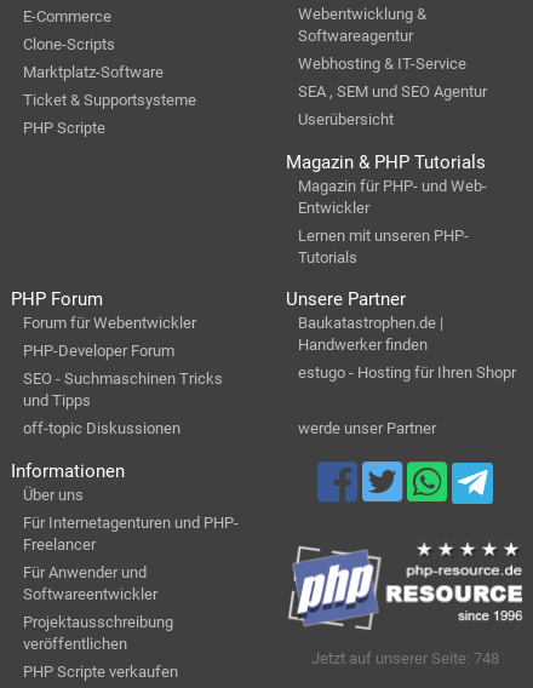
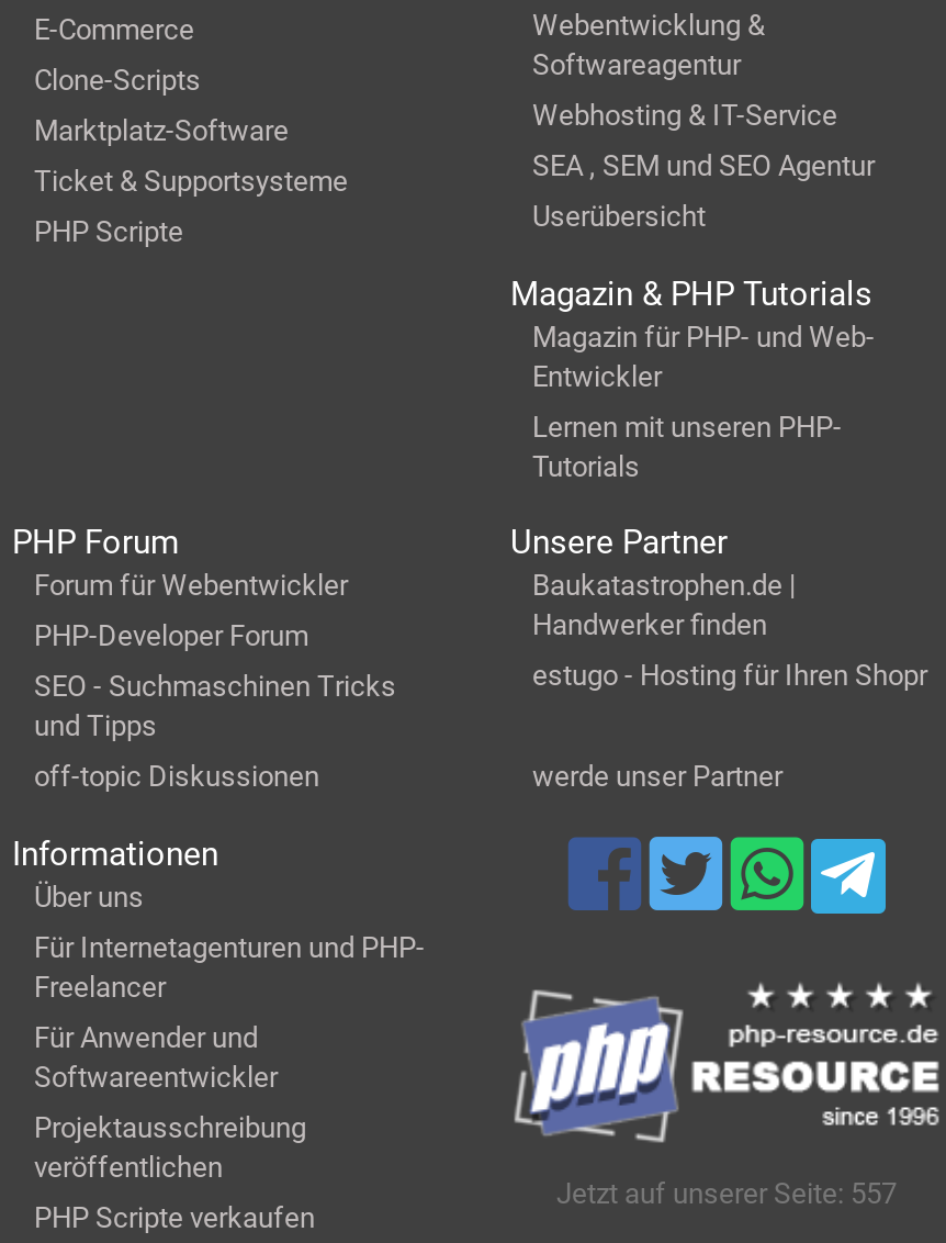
- Jetzt auf unserer Seite: 748
+ Jetzt auf unserer Seite: 557
